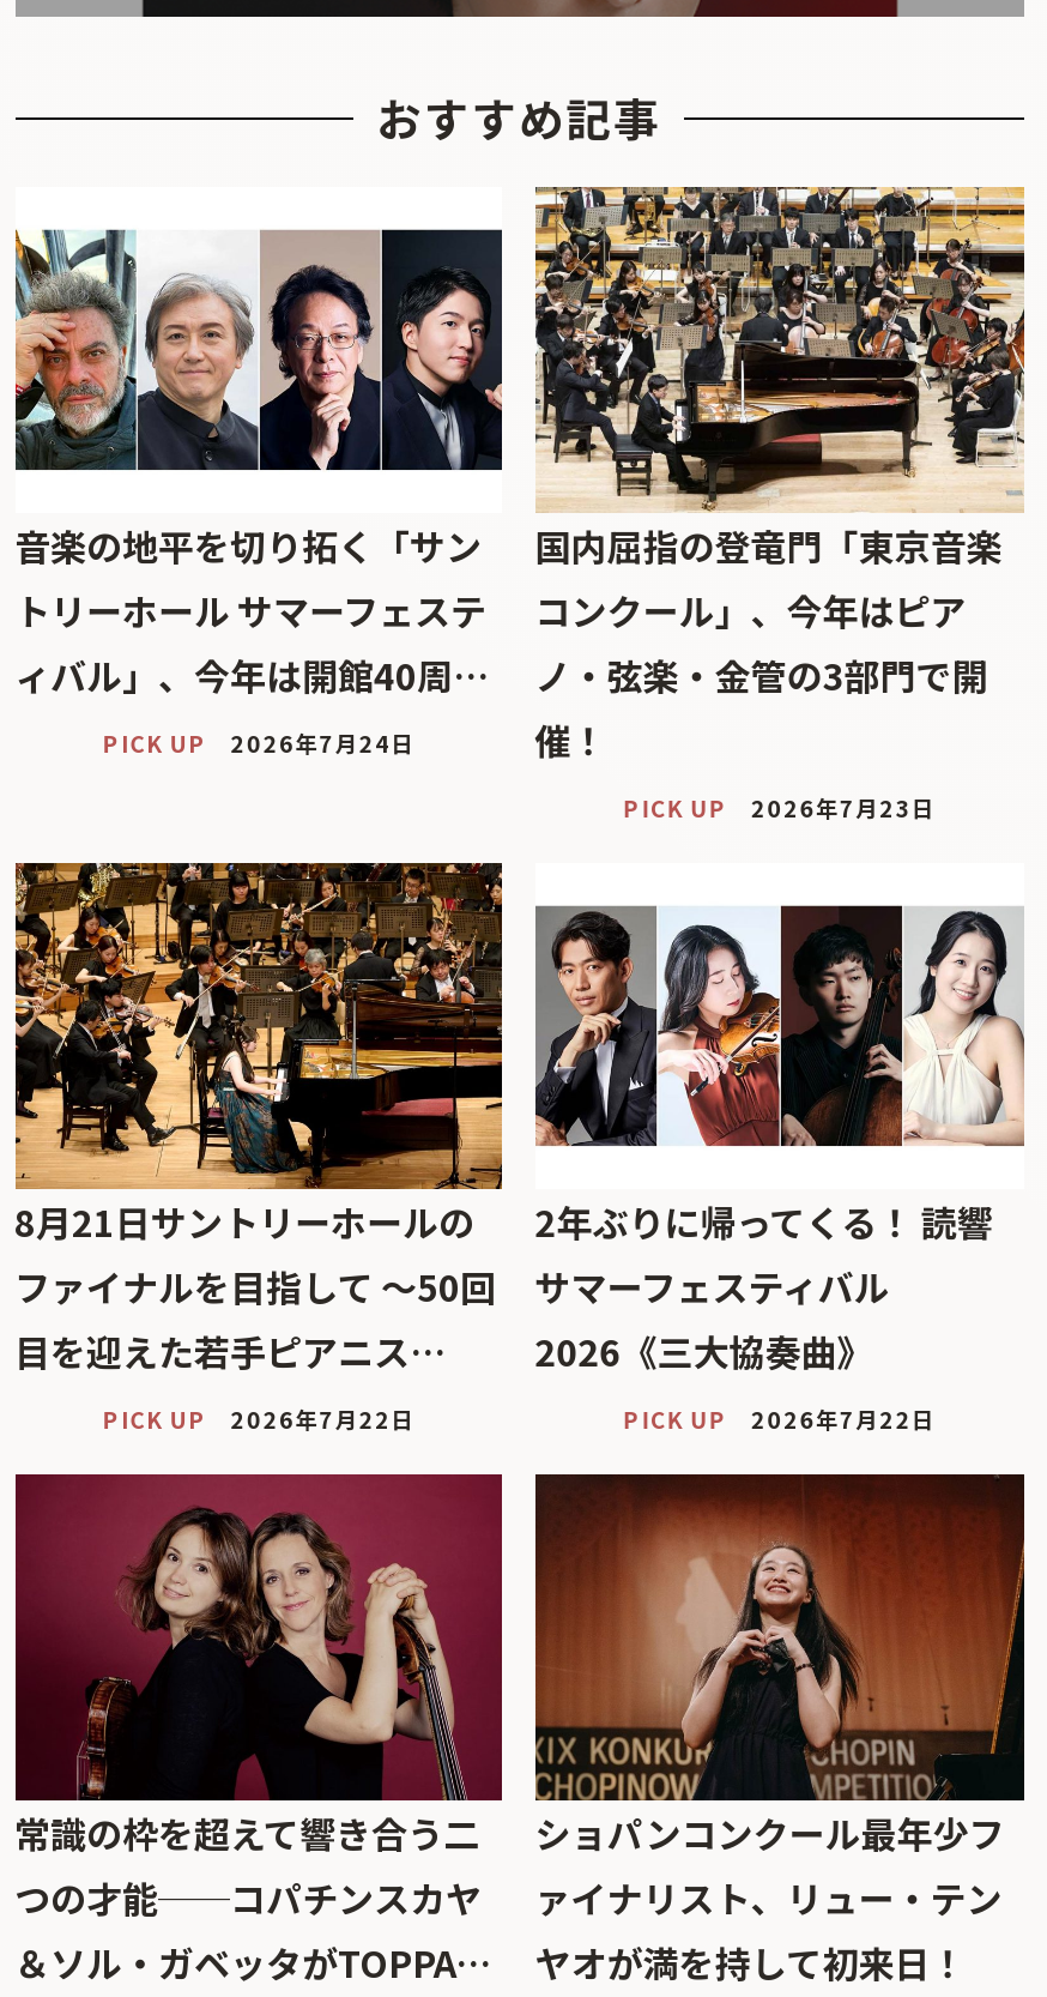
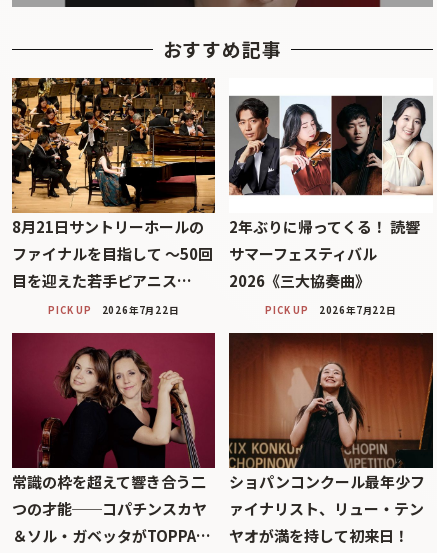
- [image]
- 音楽の地平を切り拓く「サン
- トリーホール サマーフェステ
- ィバル」、今年は開館40周…
- PICK UP
- 2026年7月24日

- [image]
- 国内屈指の登竜門「東京音楽
- コンクール」、今年はピア
- ノ・弦楽・金管の3部門で開
- 催！
- PICK UP
- 2026年7月23日
